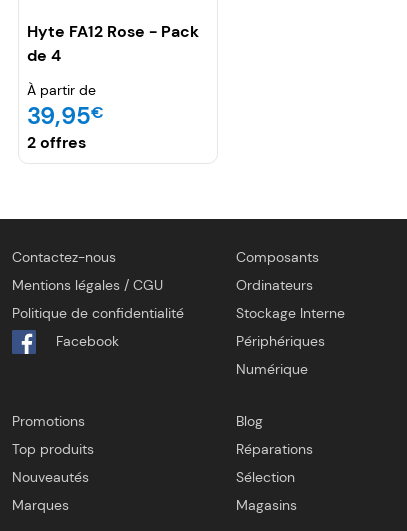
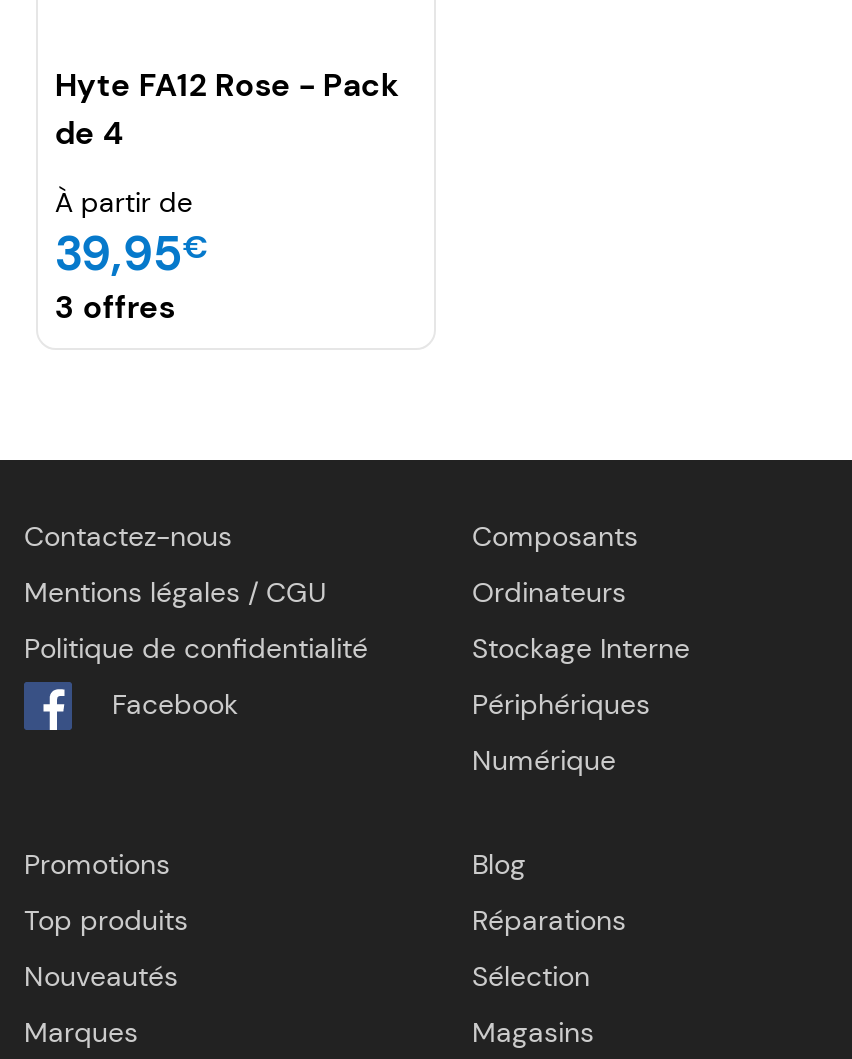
- 2 offres
+ 3 offres
